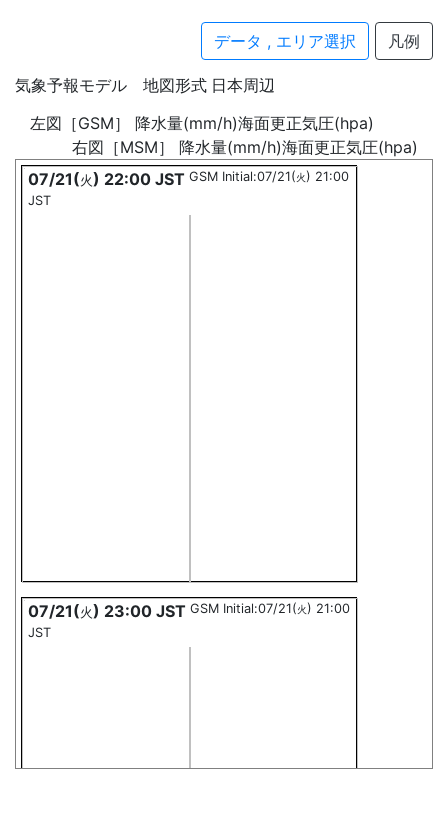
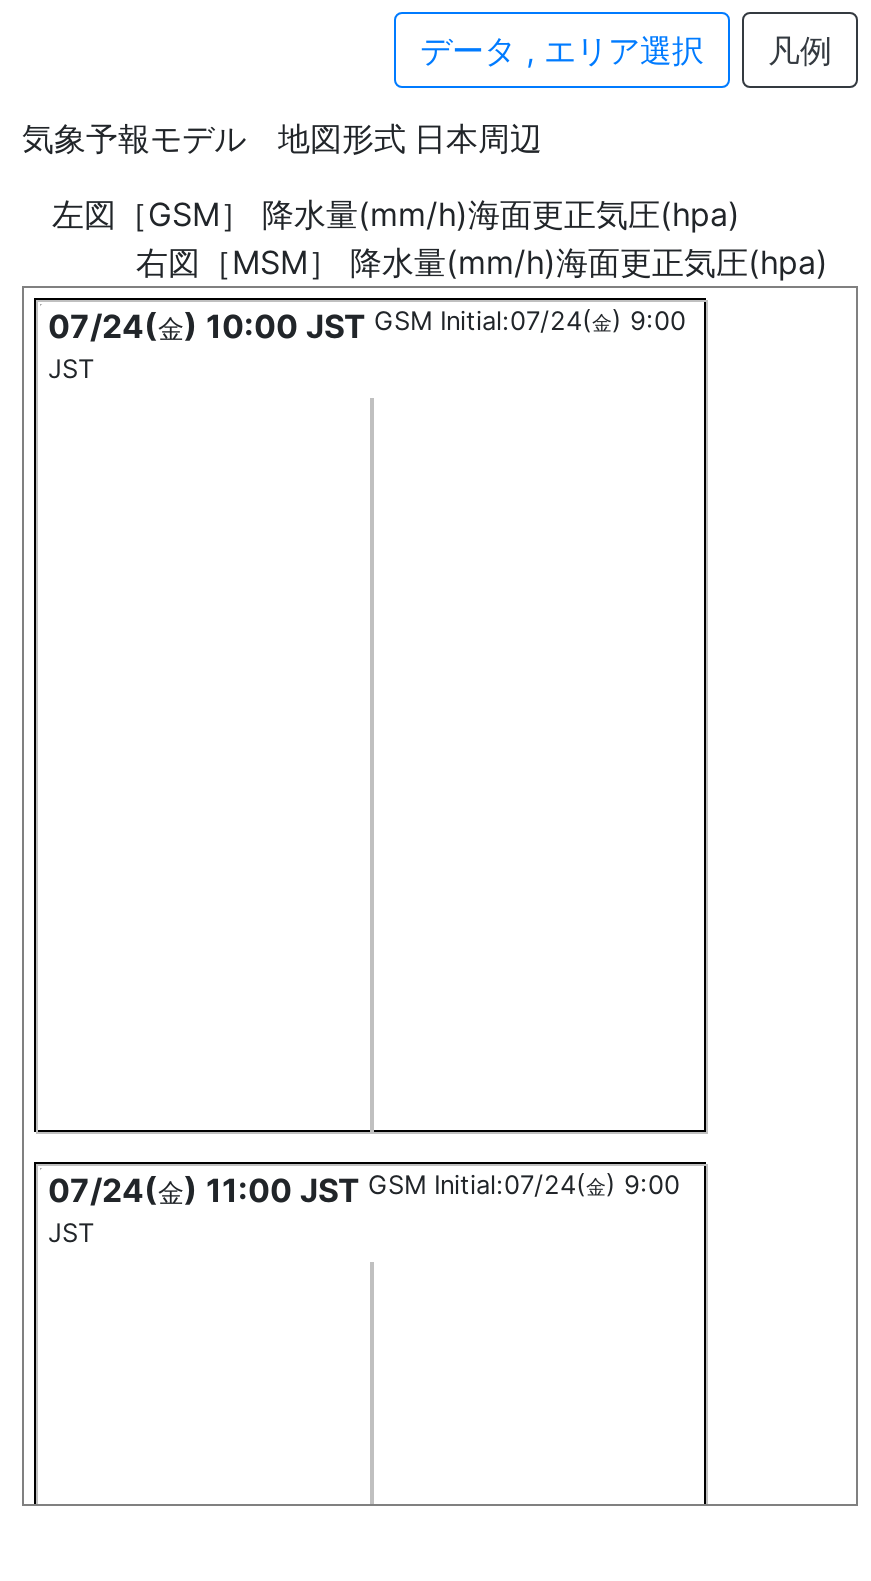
- 07/21(火) 22:00 JST GSM Initial:07/21(火) 21:00
+ 07/24(金) 10:00 JST GSM Initial:07/24(金) 9:00

- 07/21(火) 23:00 JST GSM Initial:07/21(火) 21:00
+ 07/24(金) 11:00 JST GSM Initial:07/24(金) 9:00
